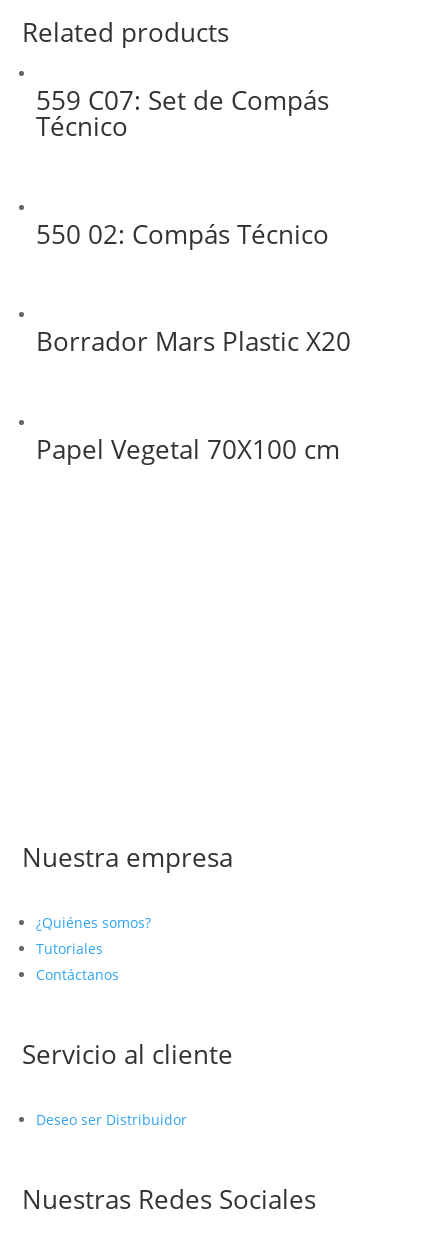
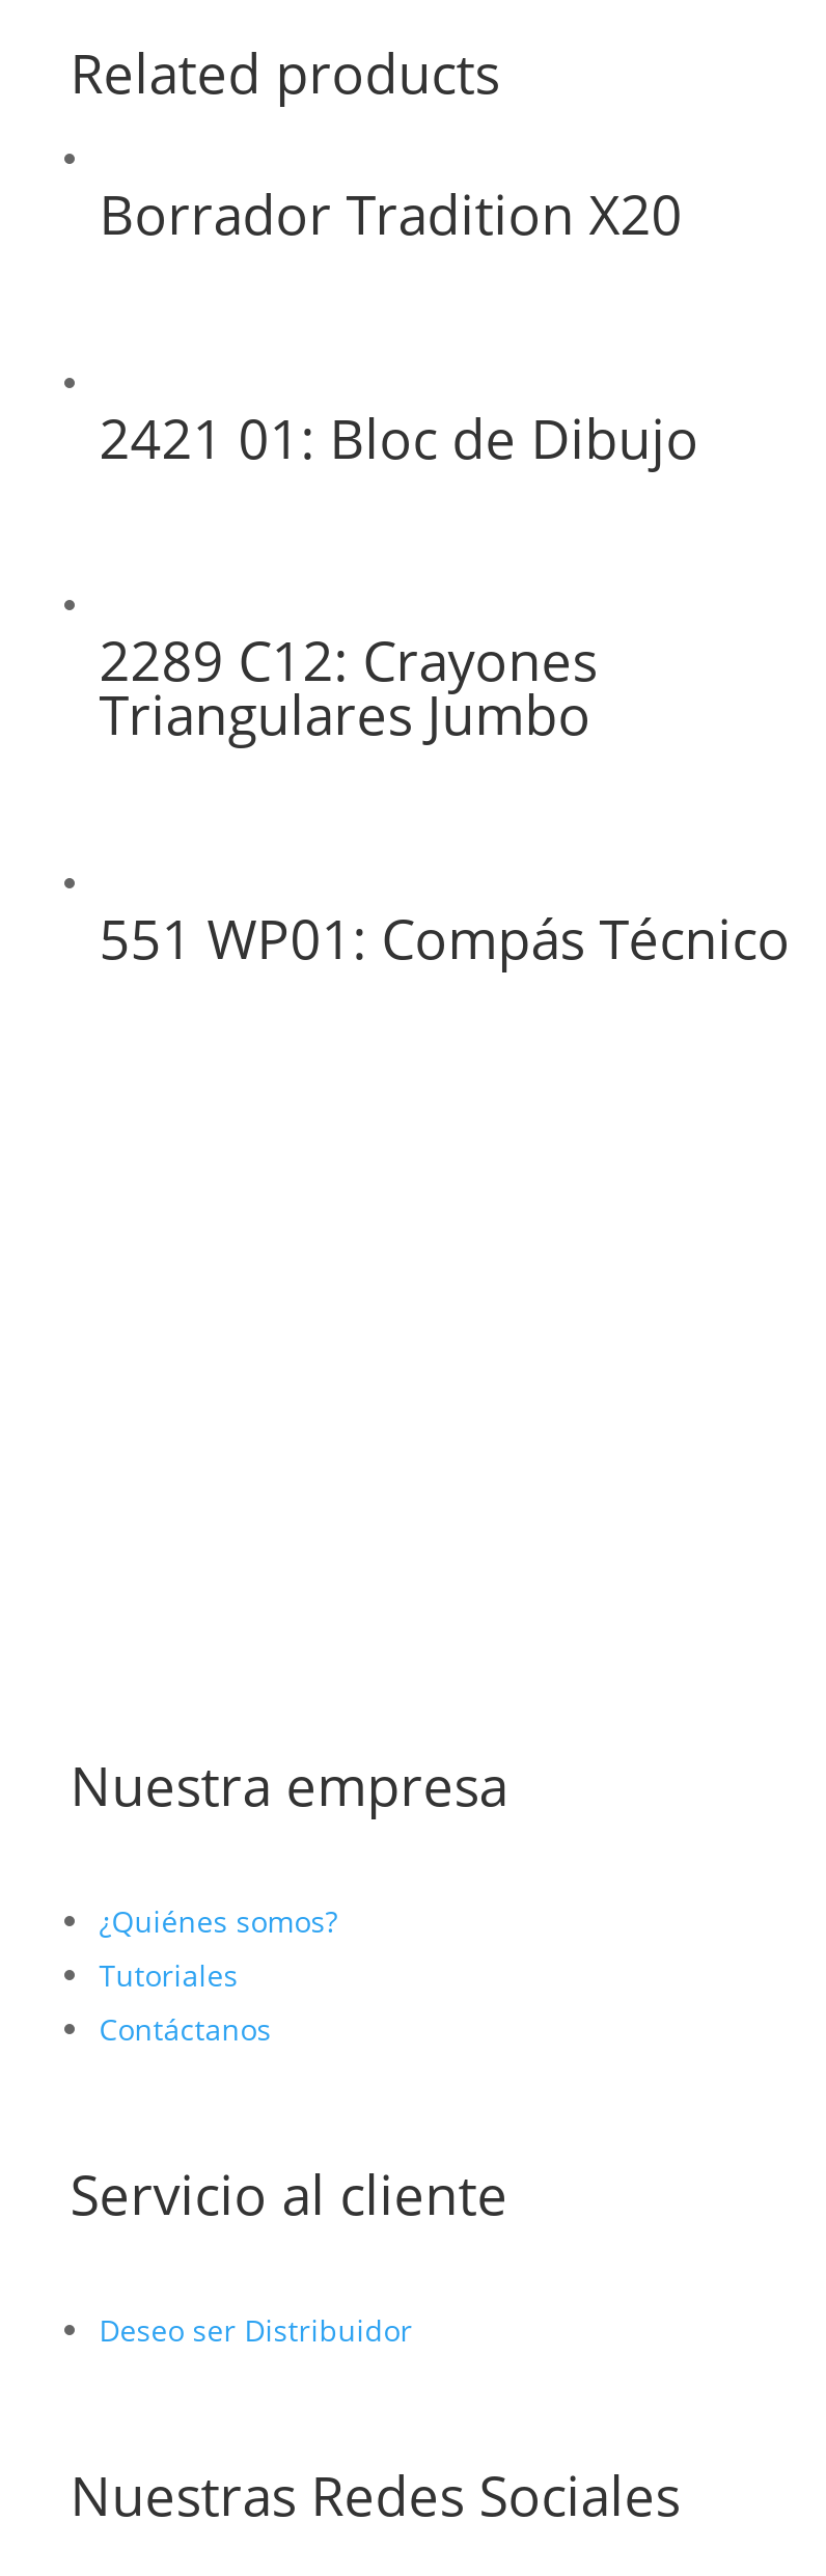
- 559 C07: Set de Compás
- Técnico
+ Borrador Tradition X20

- 550 02: Compás Técnico
+ 2421 01: Bloc de Dibujo

- Borrador Mars Plastic X20
+ 2289 C12: Crayones
+ Triangulares Jumbo

- Papel Vegetal 70X100 cm
+ 551 WP01: Compás Técnico
